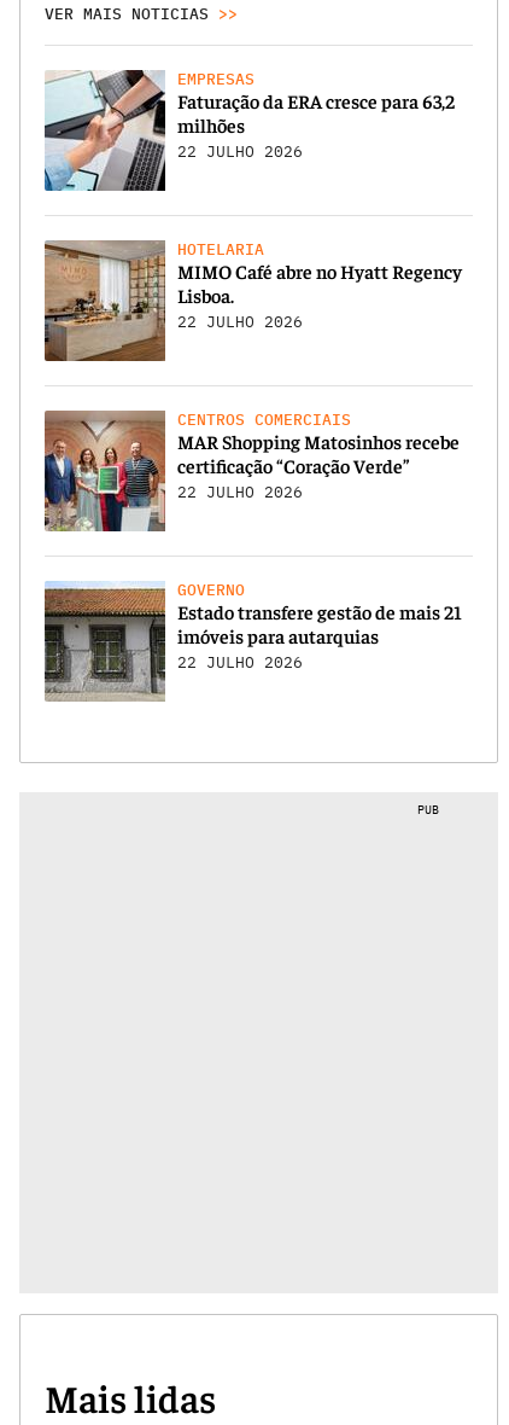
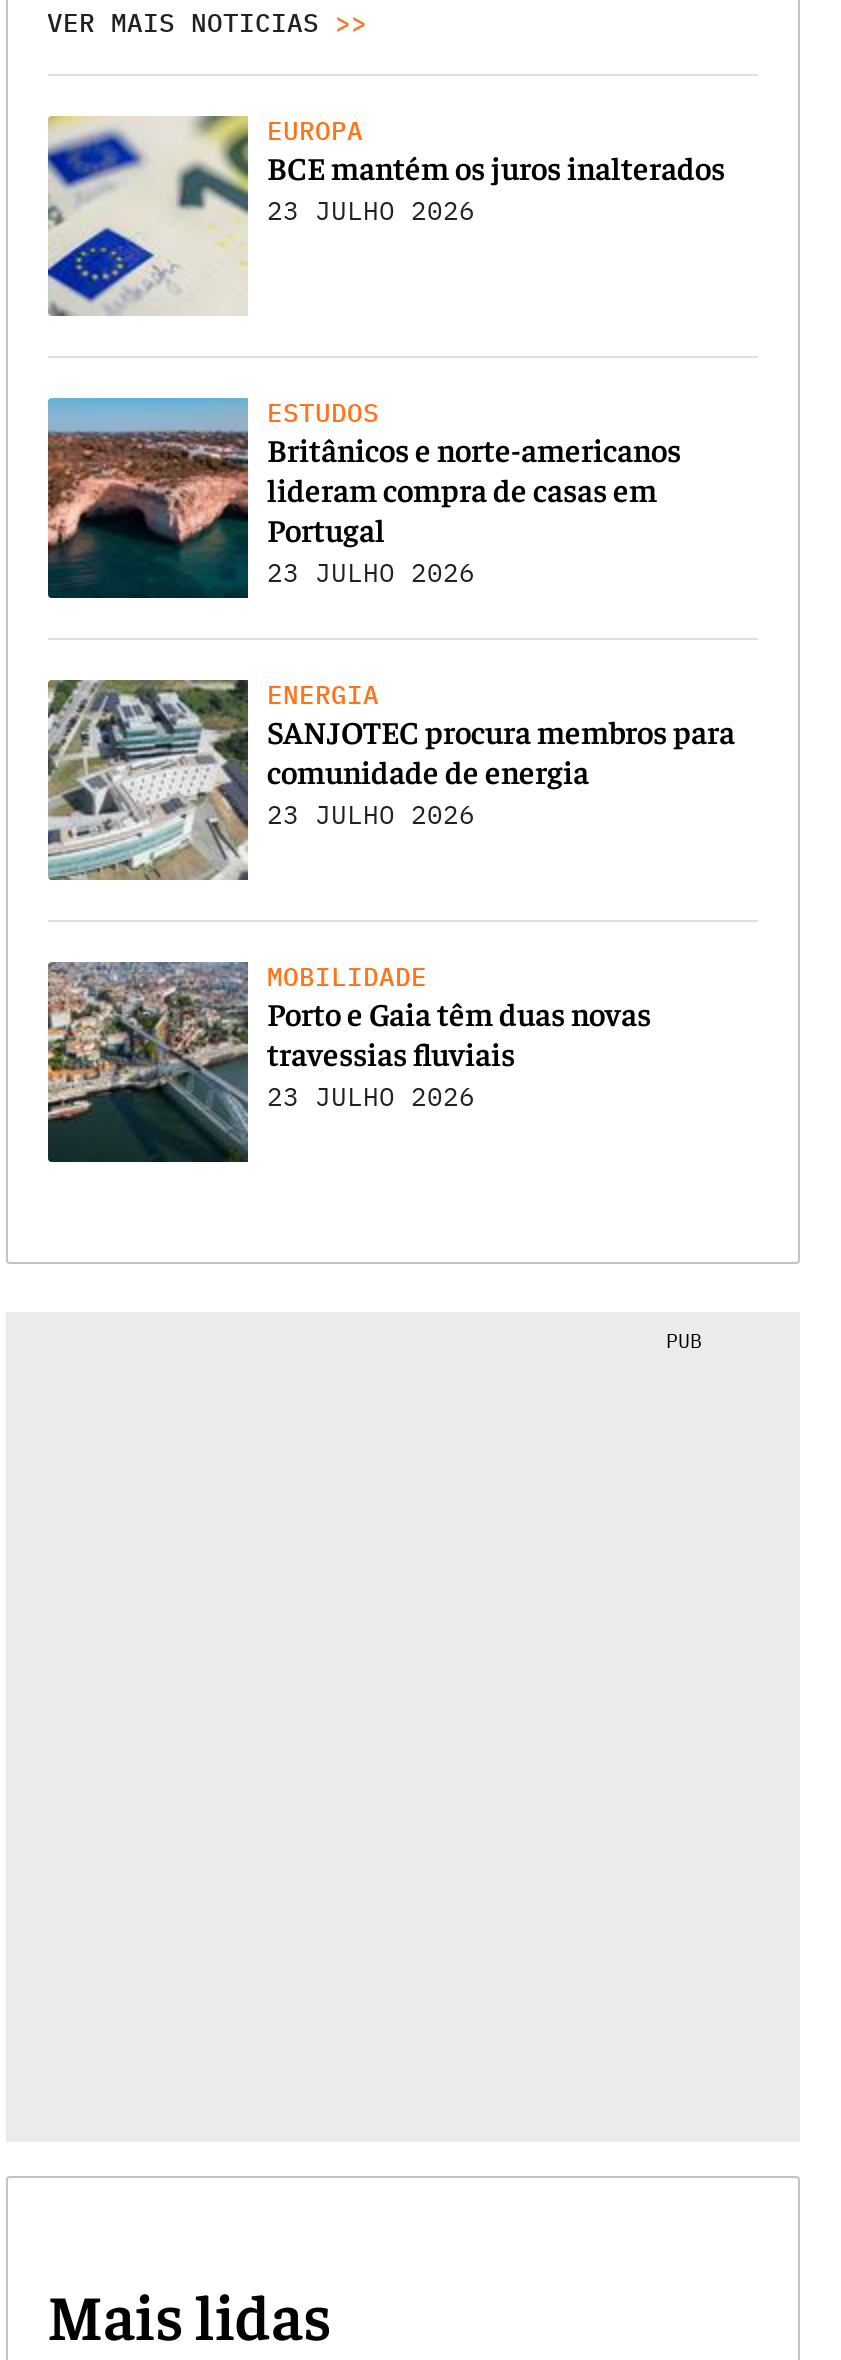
- [image]
- EMPRESAS
- Faturação da ERA cresce para 63,2
- milhões
- 22 JULHO 2026
+ [image]
+ EUROPA
+ BCE mantém os juros inalterados
+ 23 JULHO 2026

- [image]
- HOTELARIA
- MIMO Café abre no Hyatt Regency
- Lisboa.
- 22 JULHO 2026
+ [image]
+ ESTUDOS
+ Britânicos e norte-americanos
+ lideram compra de casas em
+ Portugal
+ 23 JULHO 2026

- [image]
- CENTROS COMERCIAIS
- MAR Shopping Matosinhos recebe
- certificação “Coração Verde”
- 22 JULHO 2026
+ [image]
+ ENERGIA
+ SANJOTEC procura membros para
+ comunidade de energia
+ 23 JULHO 2026

- [image]
- GOVERNO
- Estado transfere gestão de mais 21
- imóveis para autarquias
- 22 JULHO 2026
+ [image]
+ MOBILIDADE
+ Porto e Gaia têm duas novas
+ travessias fluviais
+ 23 JULHO 2026
